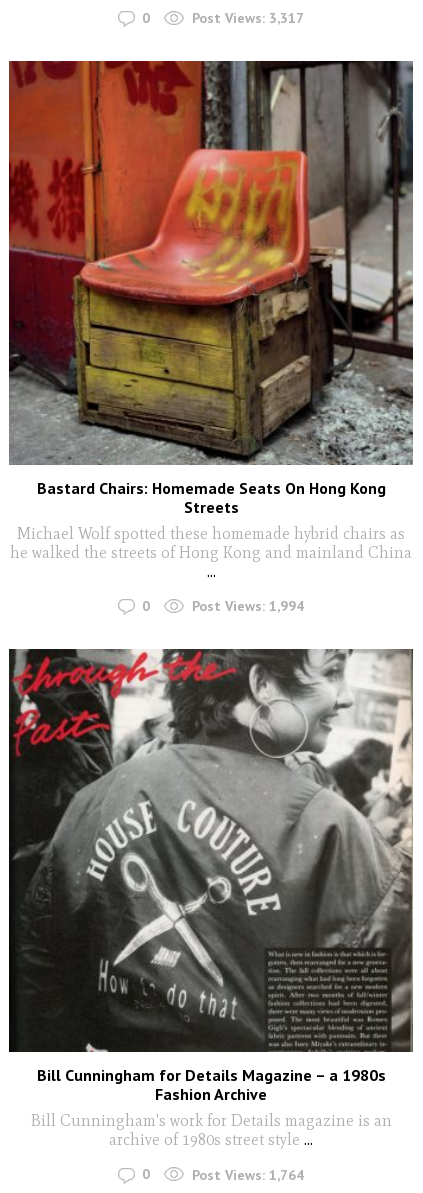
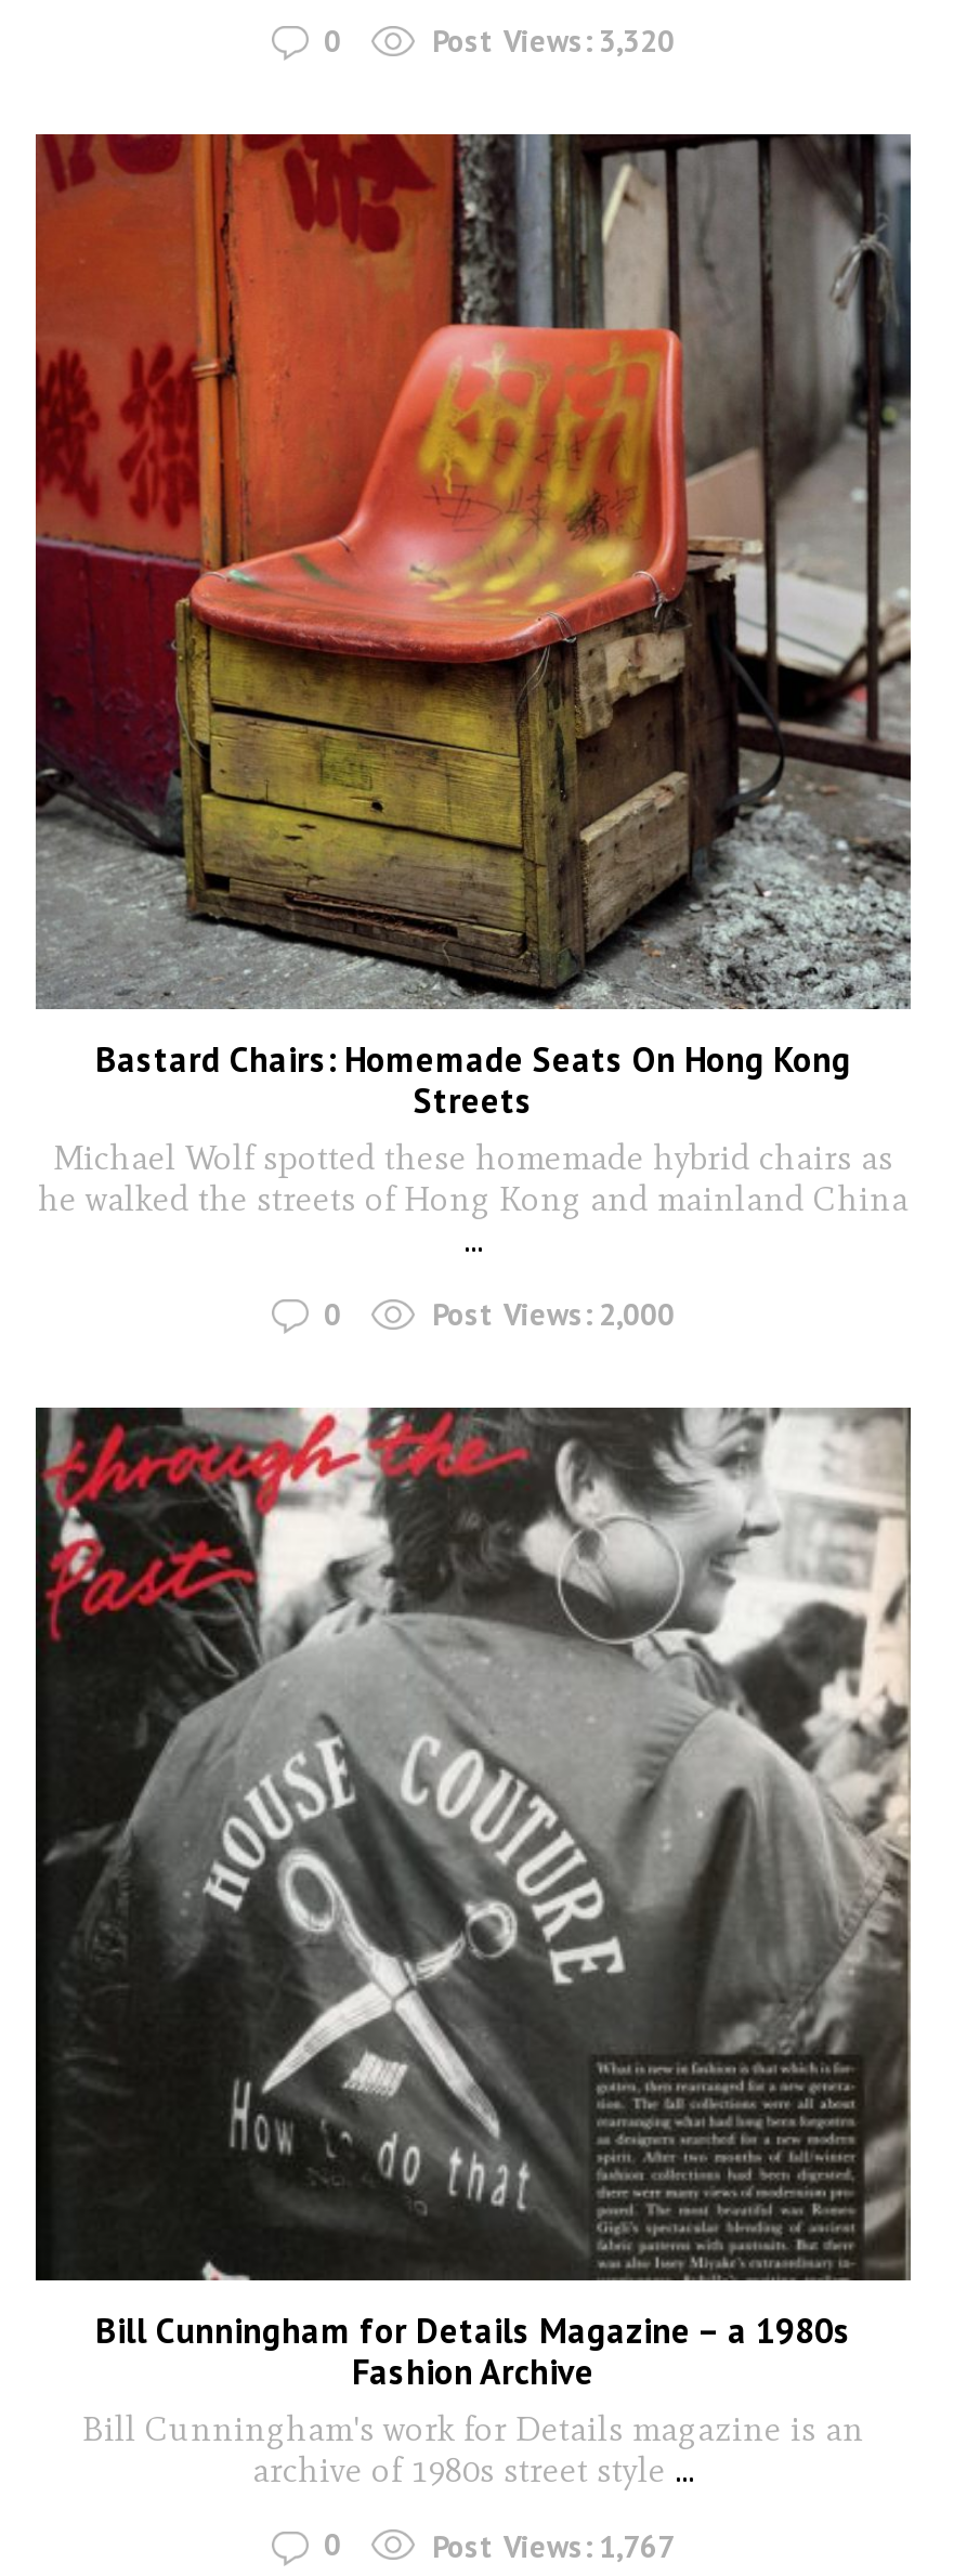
- Post Views: 3,317
+ Post Views: 3,320

- Post Views: 1,994
+ Post Views: 2,000

- Post Views: 1,764
+ Post Views: 1,767
